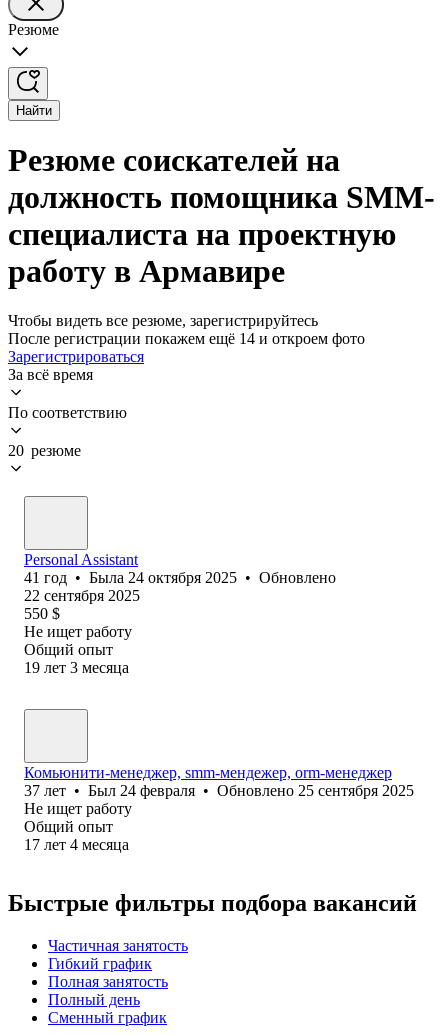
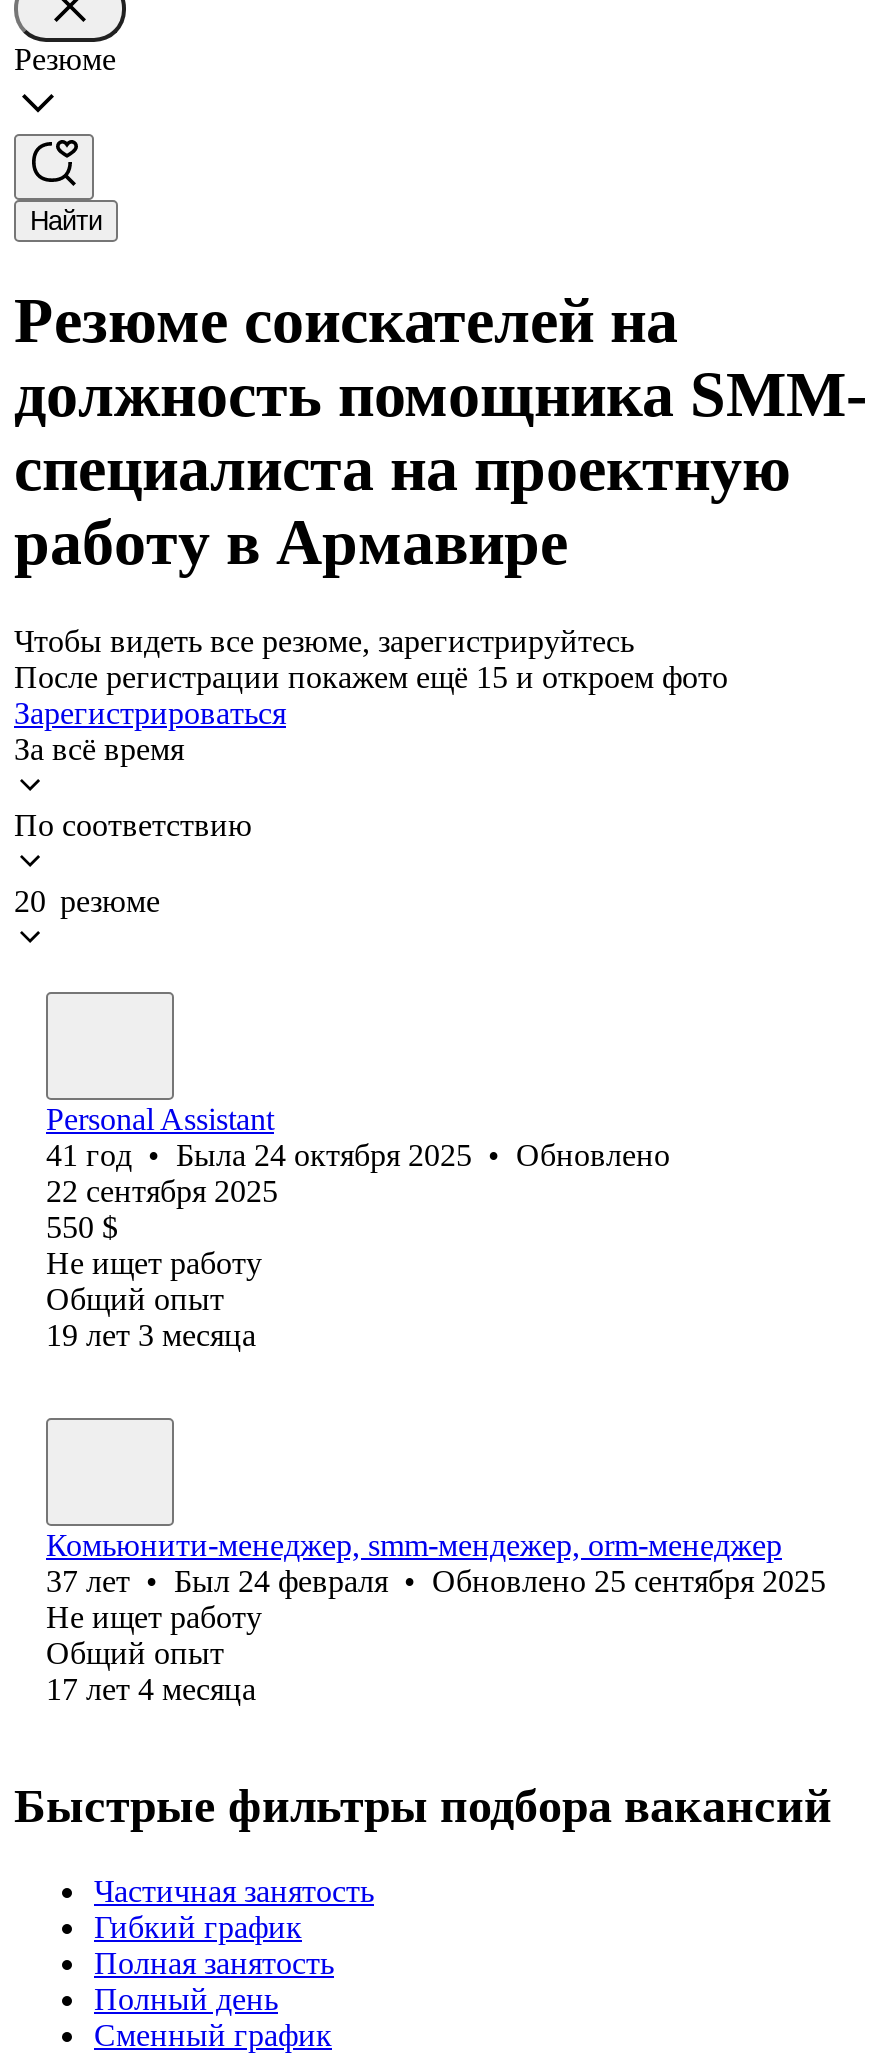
- После регистрации покажем ещё 14 и откроем фото
+ После регистрации покажем ещё 15 и откроем фото
